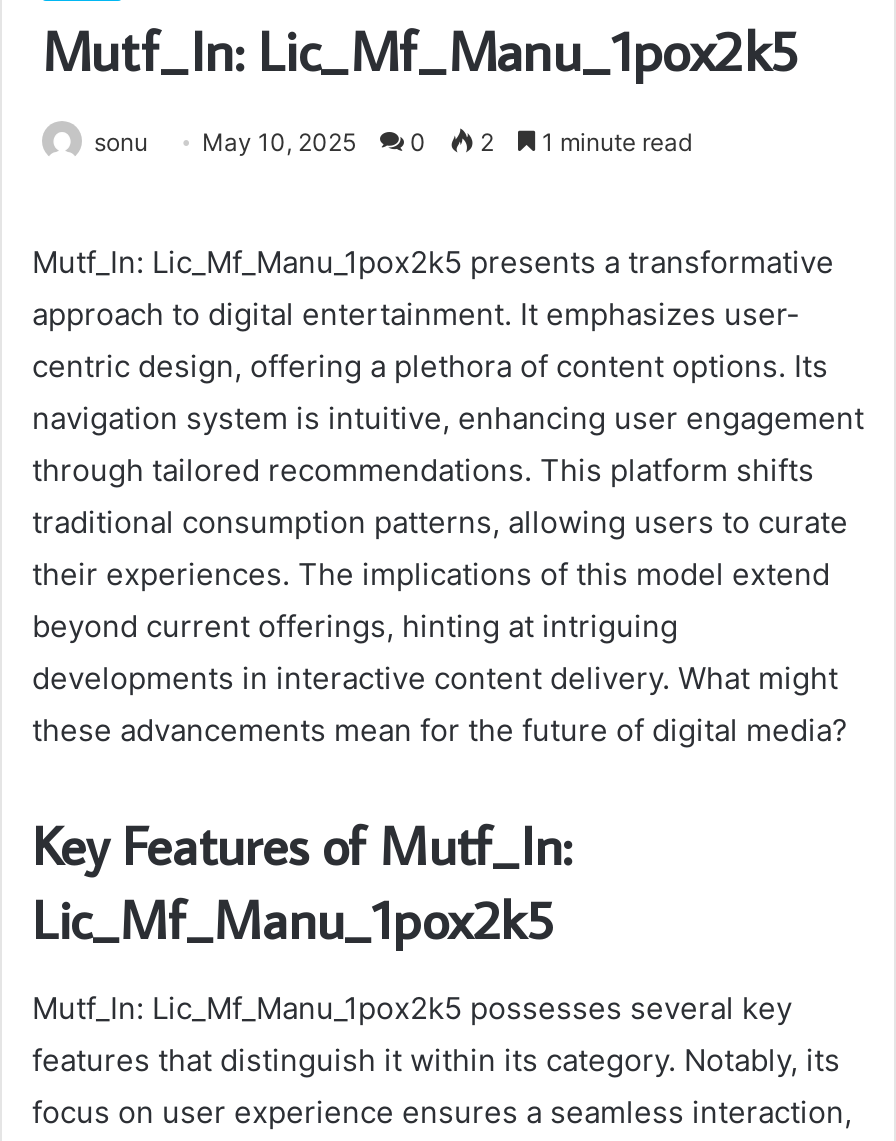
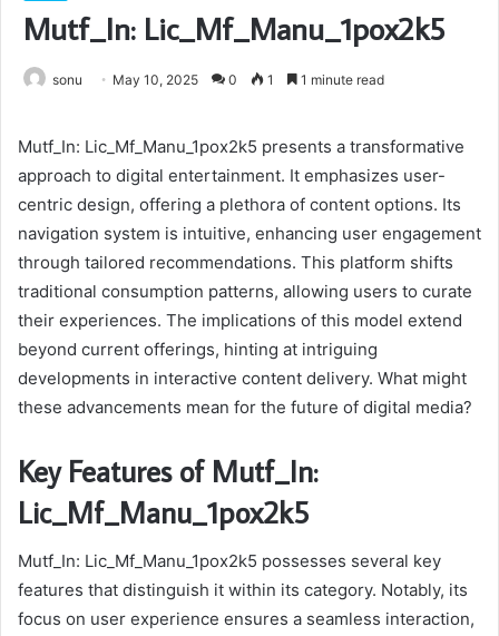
- sonu May 10, 2025 0 2 1 minute read
+ sonu May 10, 2025 0 1 1 minute read
